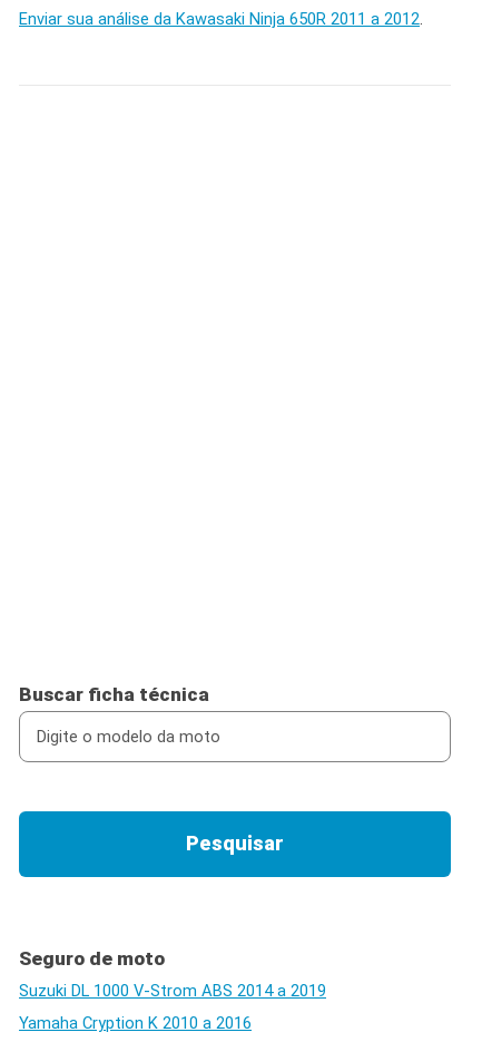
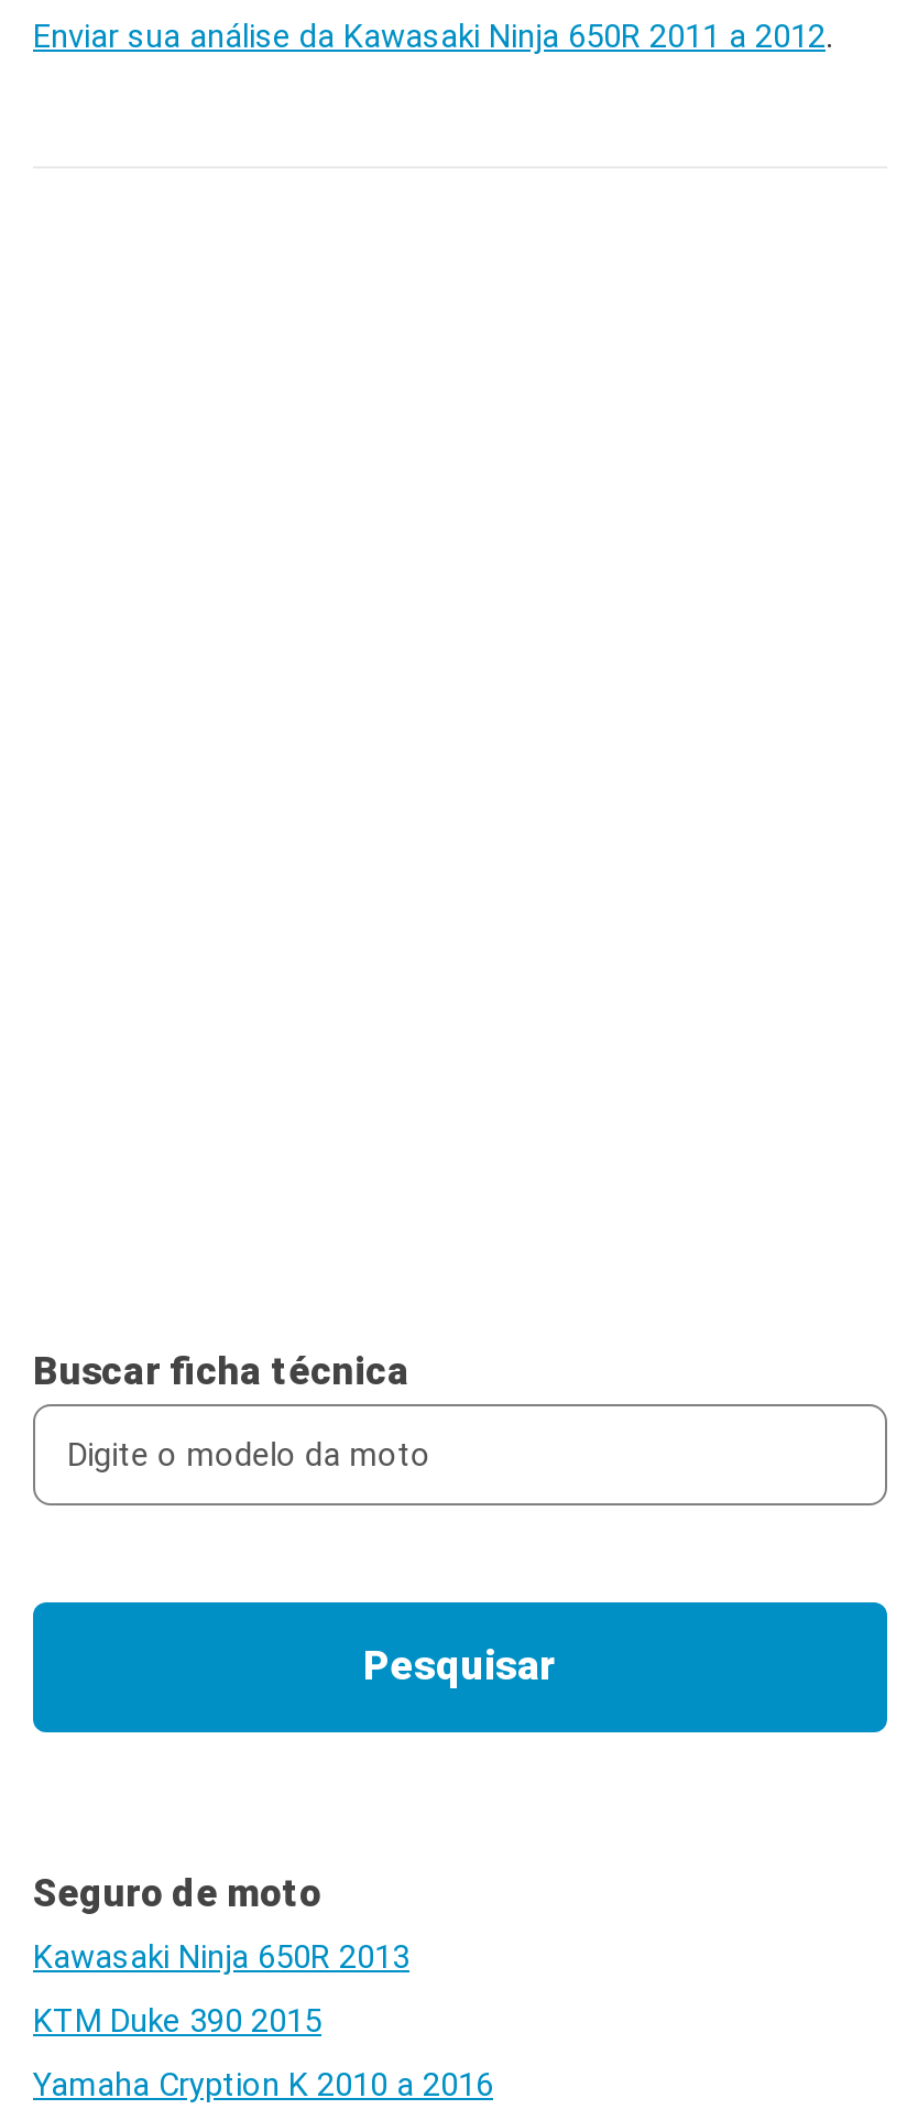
- Suzuki DL 1000 V-Strom ABS 2014 a 2019
+ Kawasaki Ninja 650R 2013
+ KTM Duke 390 2015
